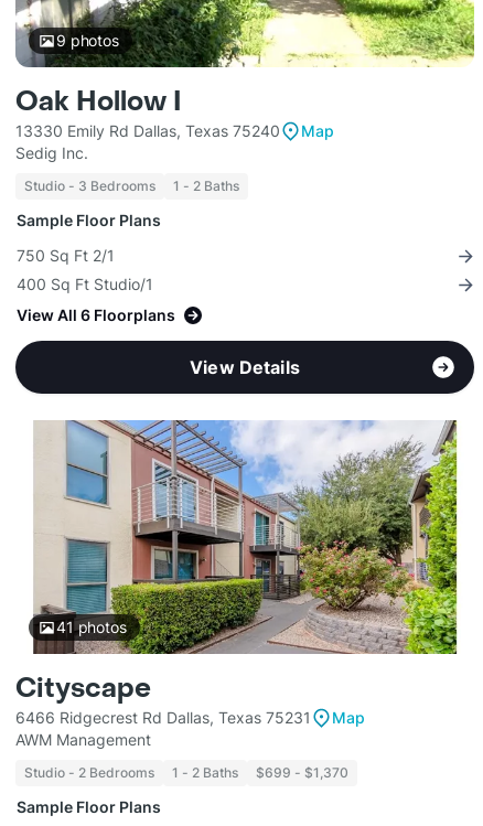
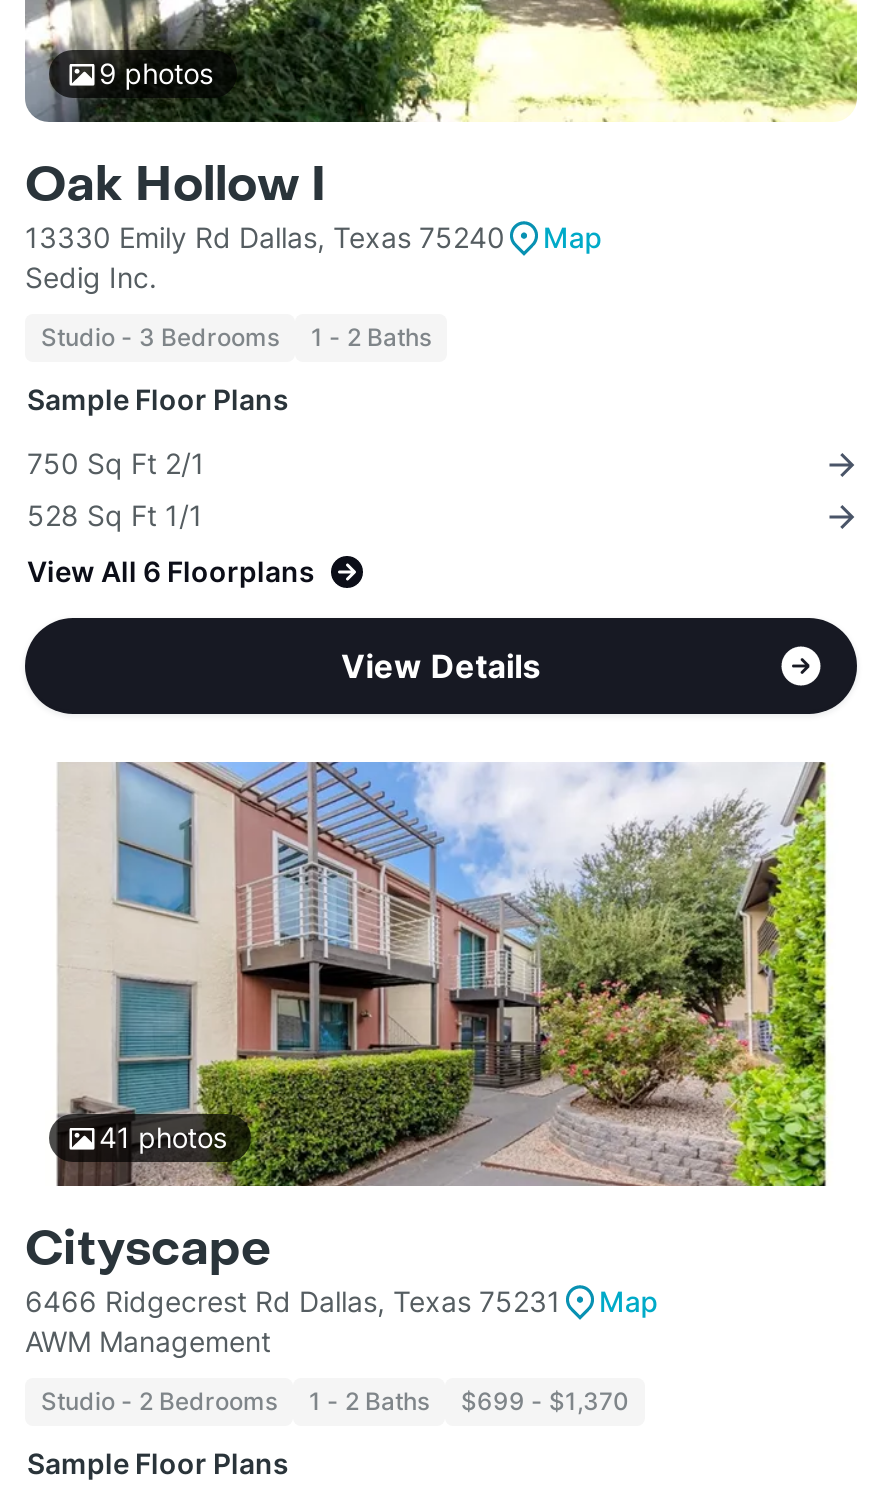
- 400 Sq Ft Studio/1
+ 528 Sq Ft 1/1
